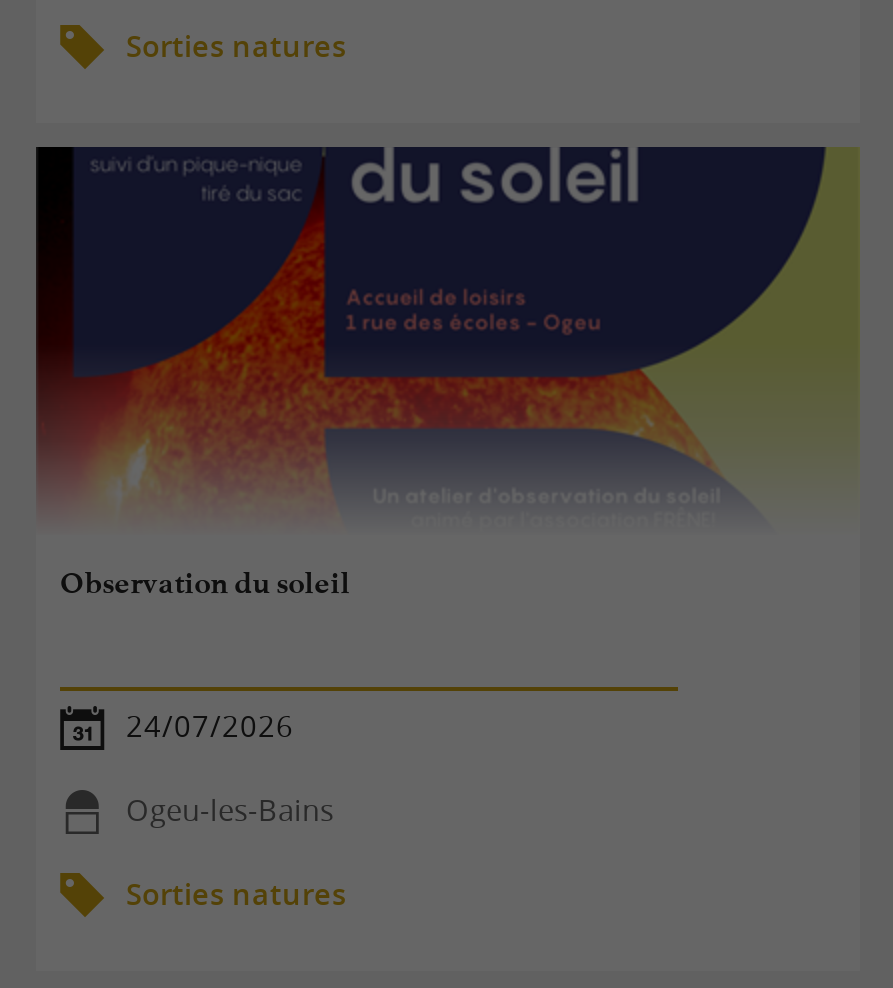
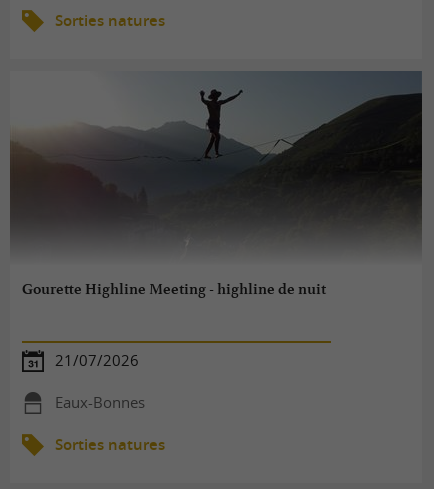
- [image]
- Observation du soleil
+ [image]
+ Gourette Highline Meeting - highline de nuit

- 24/07/2026
+ 21/07/2026

- Ogeu-les-Bains
+ Eaux-Bonnes
